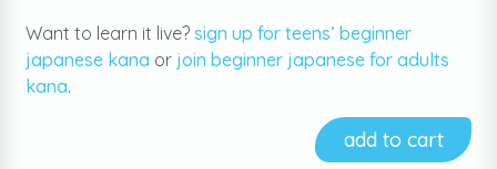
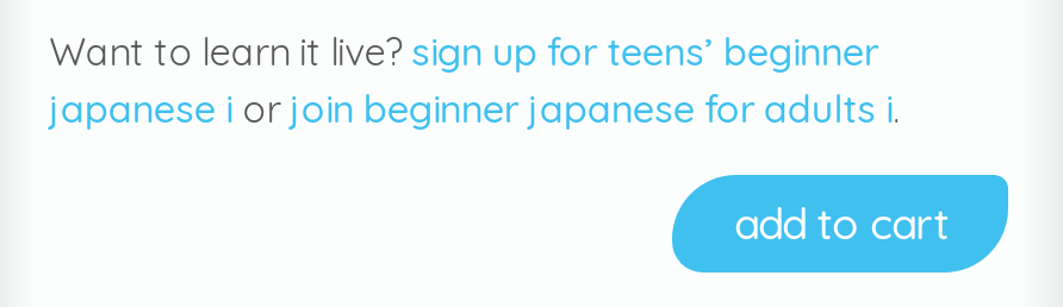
- japanese kana or join beginner japanese for adults
- kana.
+ japanese i or join beginner japanese for adults i.
